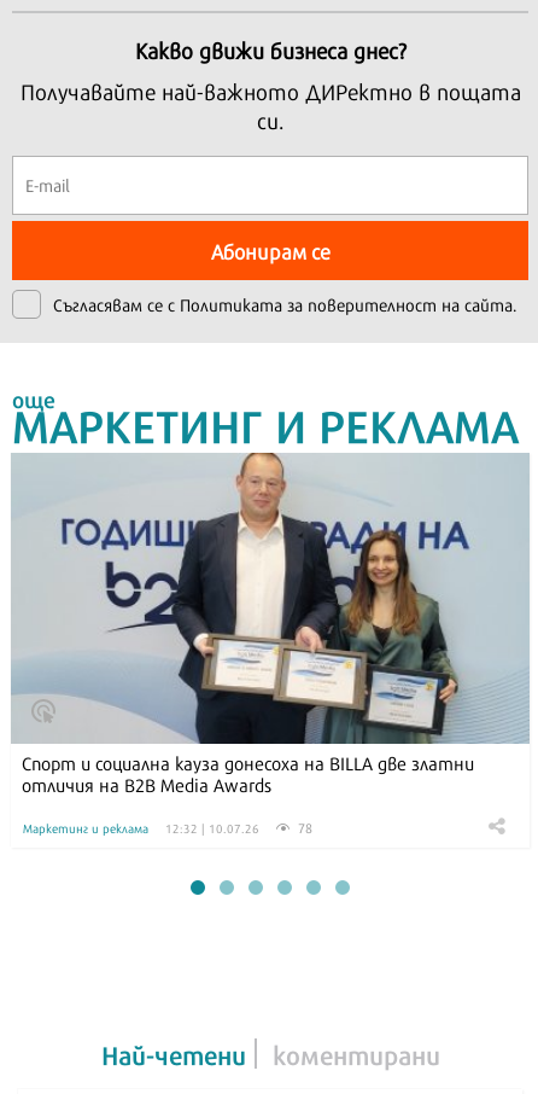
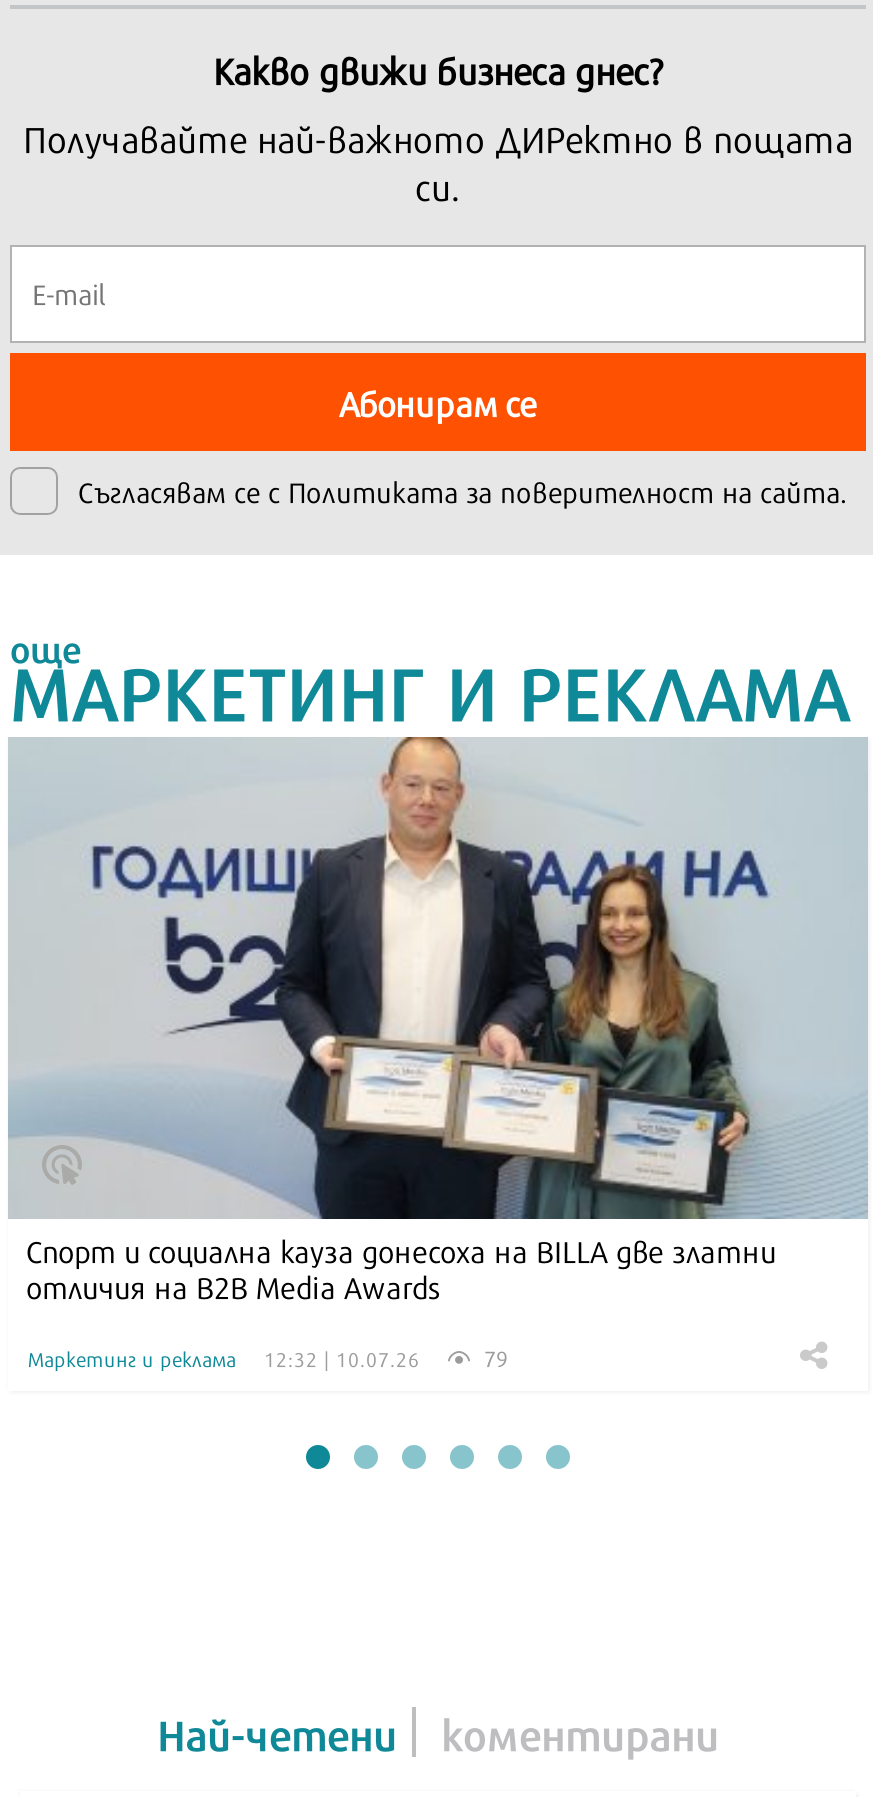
- 78
+ 79
